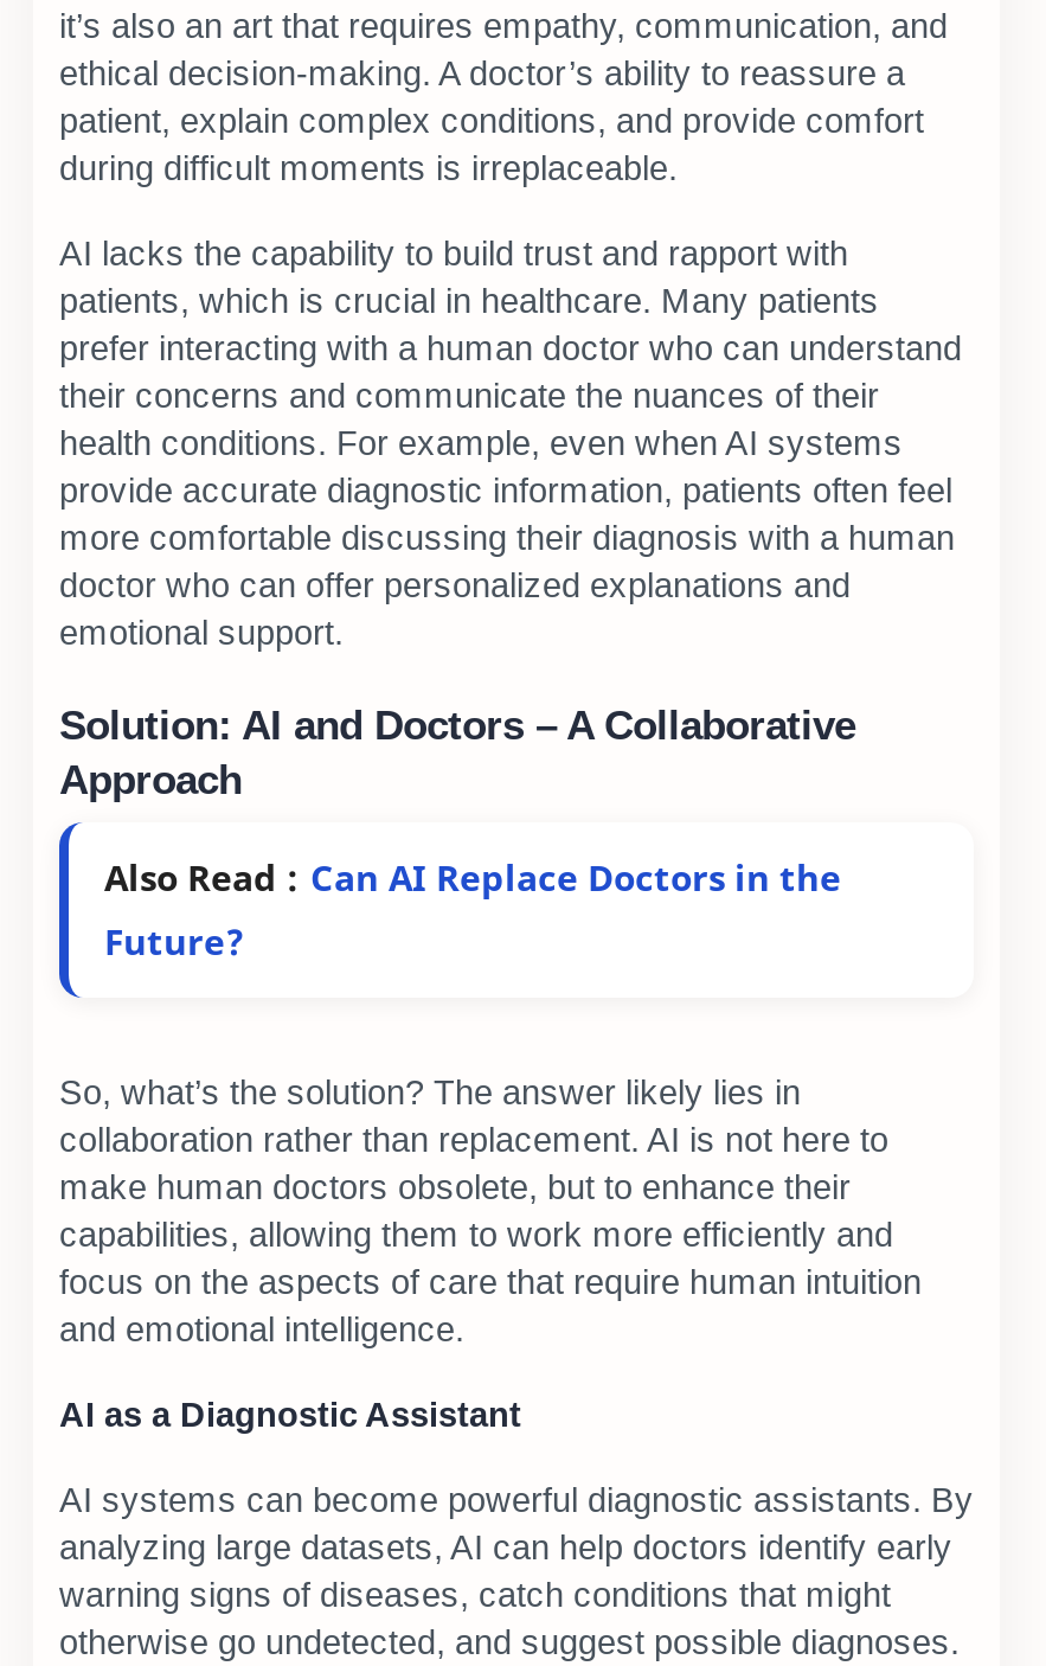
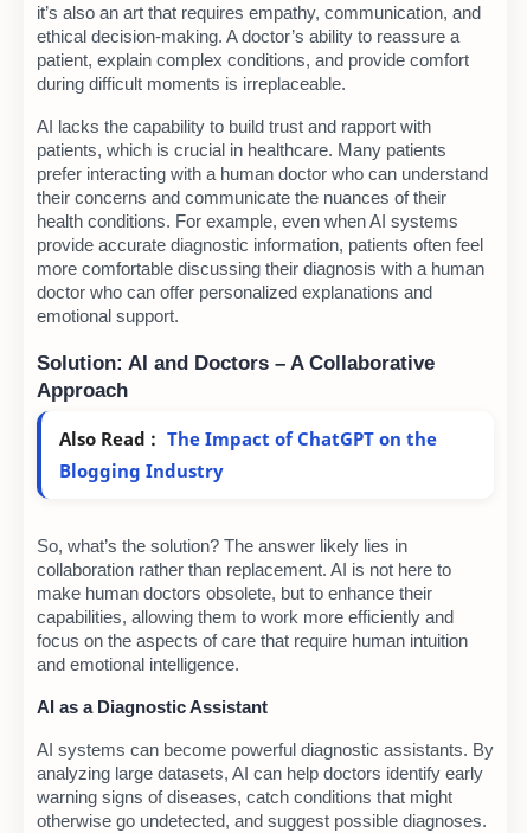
- Also Read : Can AI Replace Doctors in the
- Future?
+ Also Read : The Impact of ChatGPT on the
+ Blogging Industry
